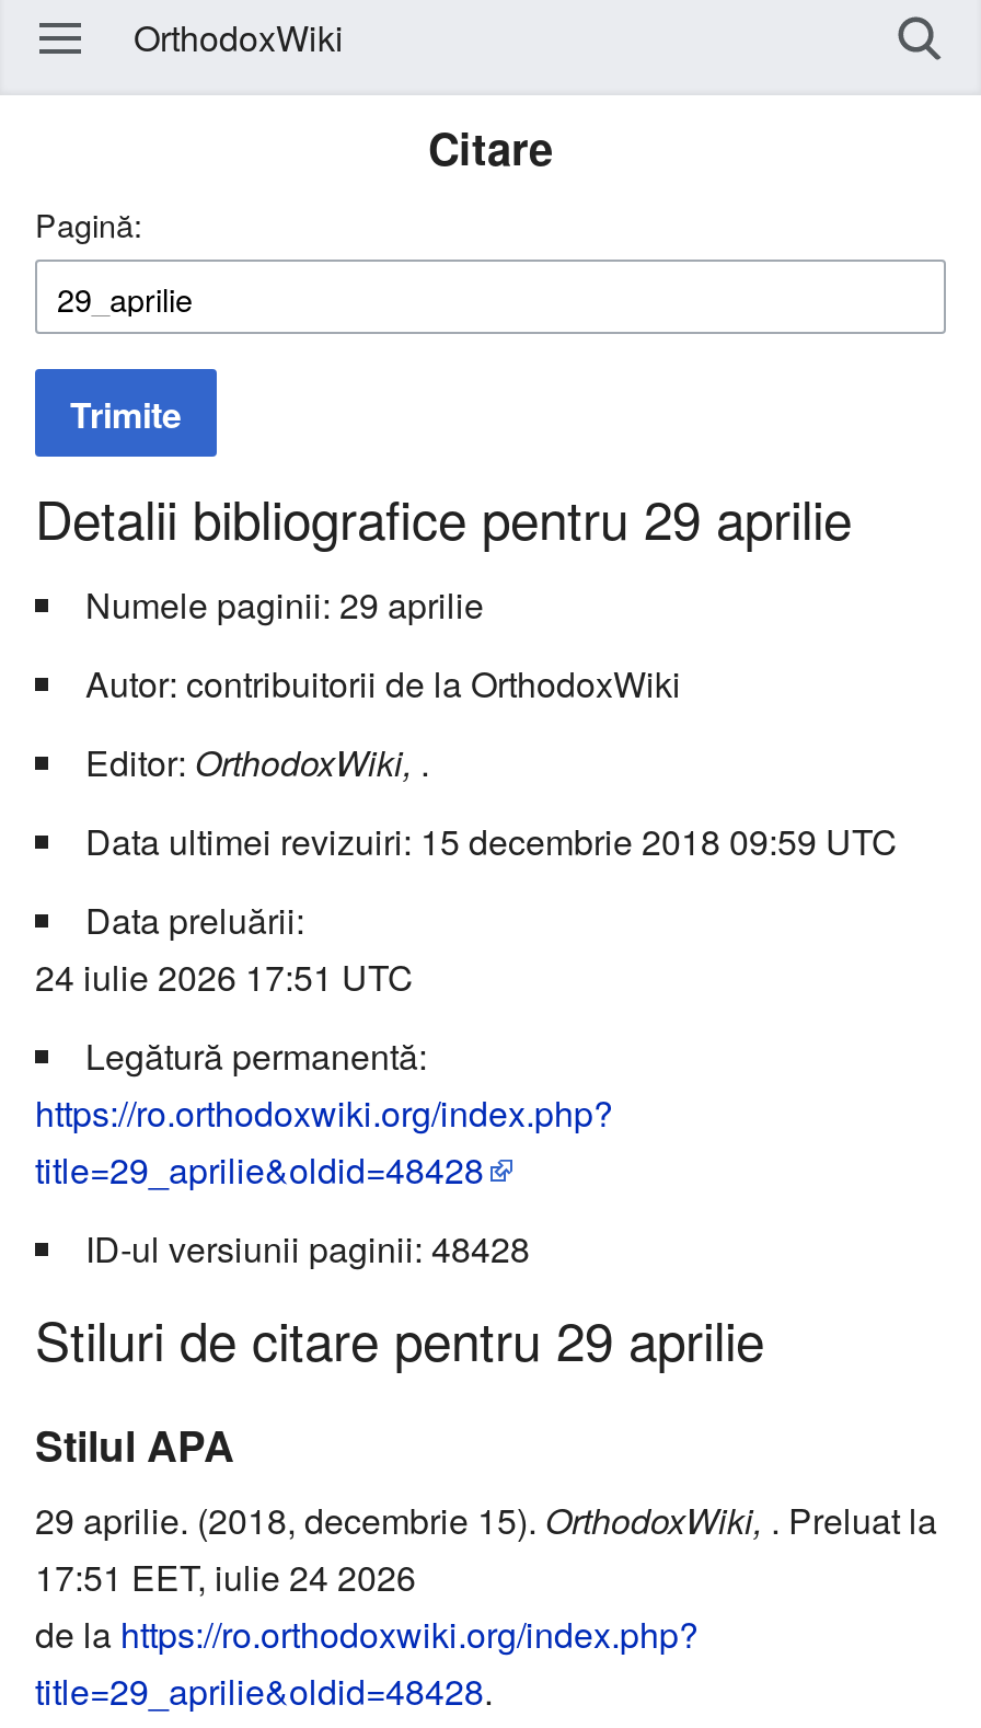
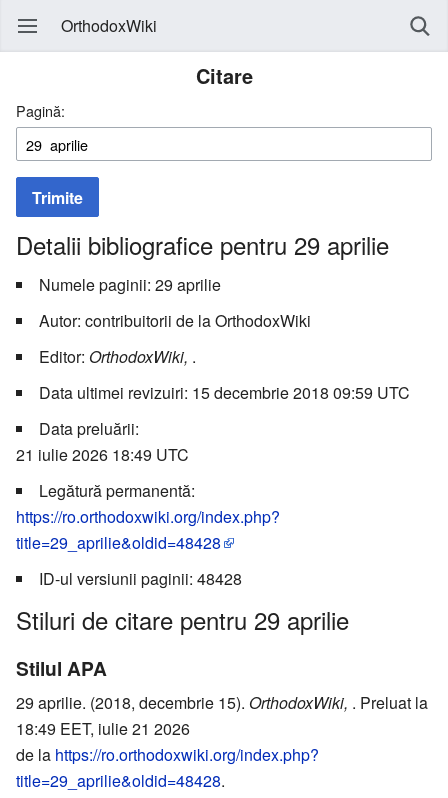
- 24 iulie 2026 17:51 UTC
+ 21 iulie 2026 18:49 UTC

- 17:51 EET, iulie 24 2026
+ 18:49 EET, iulie 21 2026
